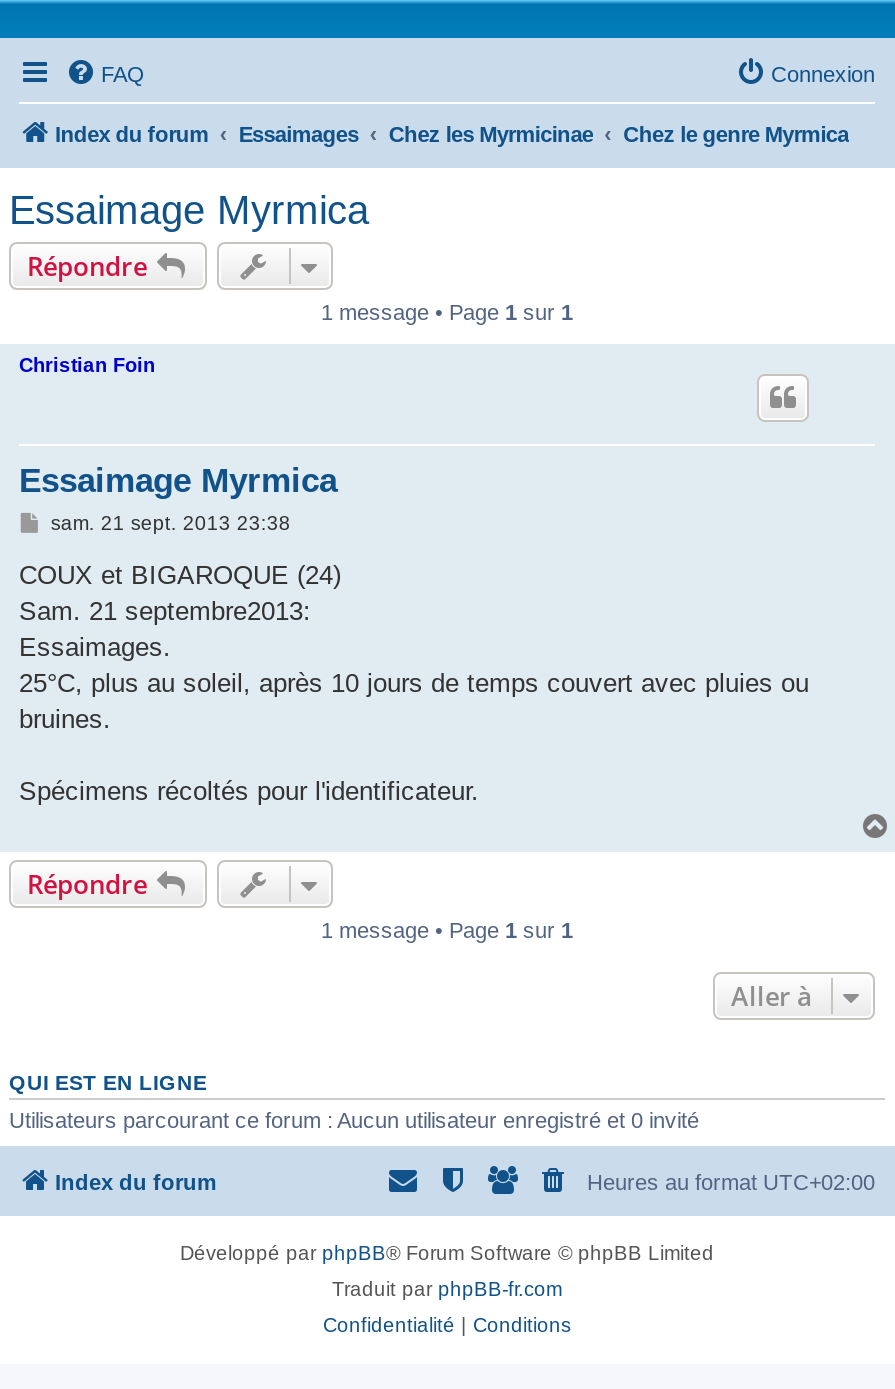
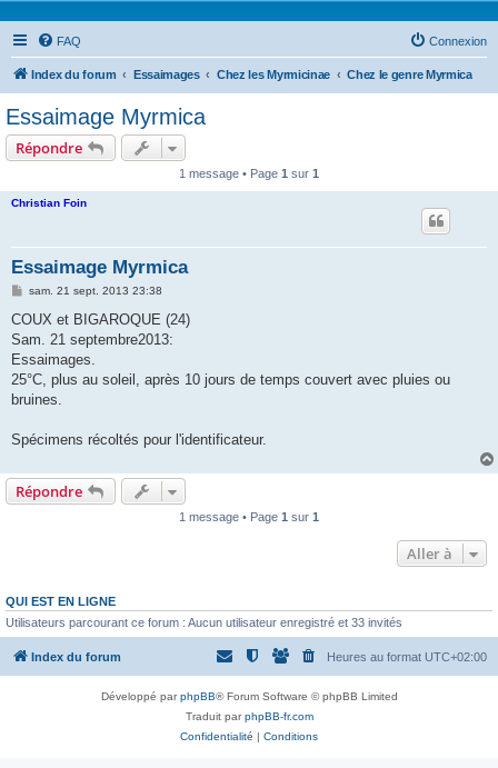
- Utilisateurs parcourant ce forum : Aucun utilisateur enregistré et 0 invité
+ Utilisateurs parcourant ce forum : Aucun utilisateur enregistré et 33 invités
